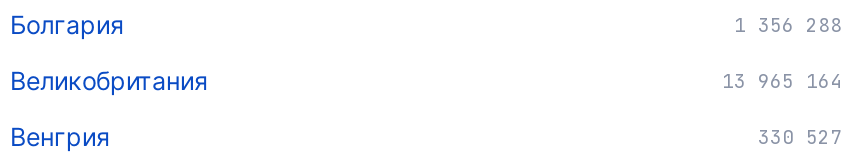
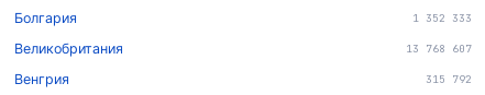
- 1 356 288
+ 1 352 333

- 13 965 164
+ 13 768 607

- 330 527
+ 315 792
